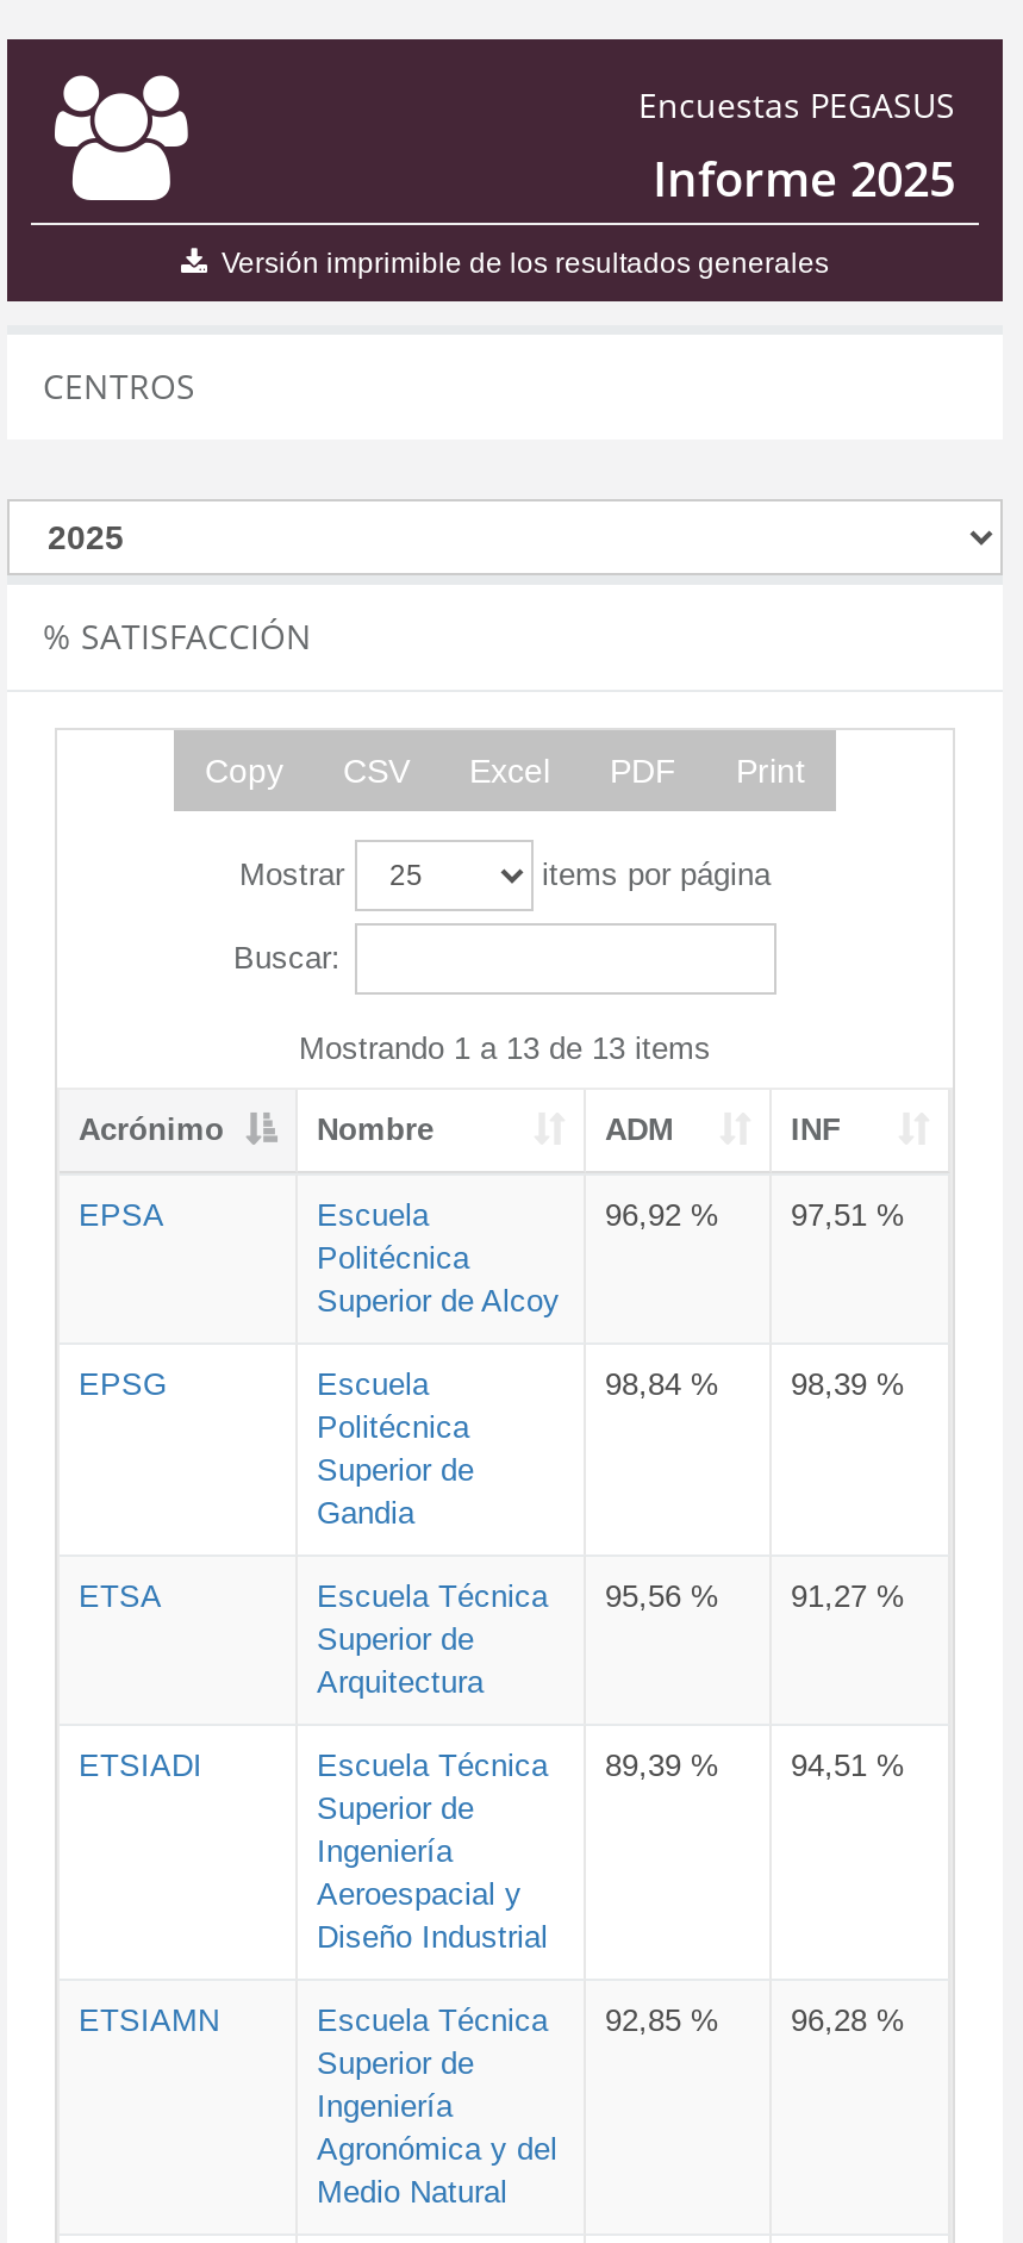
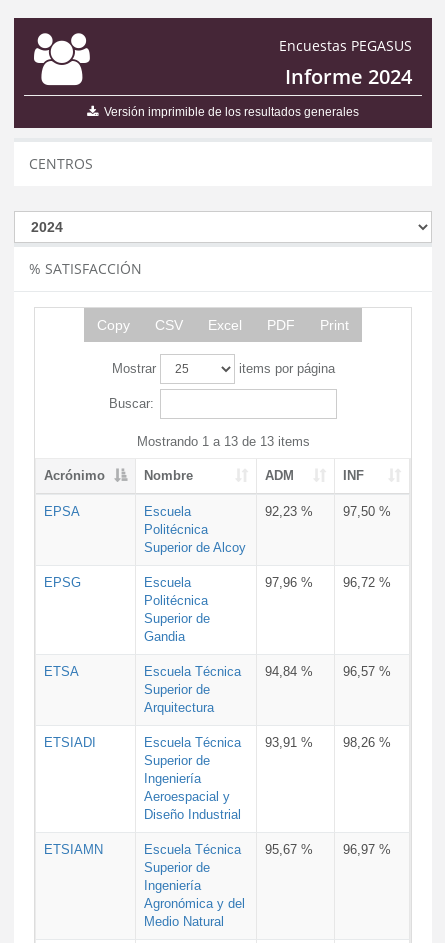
- Informe 2025
+ Informe 2024

- 96,92 %
+ 92,23 %

- 97,51 %
+ 97,50 %

- 98,84 %
+ 97,96 %

- 98,39 %
+ 96,72 %

- 95,56 %
+ 94,84 %

- 91,27 %
+ 96,57 %

- 89,39 %
+ 93,91 %

- 94,51 %
+ 98,26 %

- 92,85 %
+ 95,67 %

- 96,28 %
+ 96,97 %
